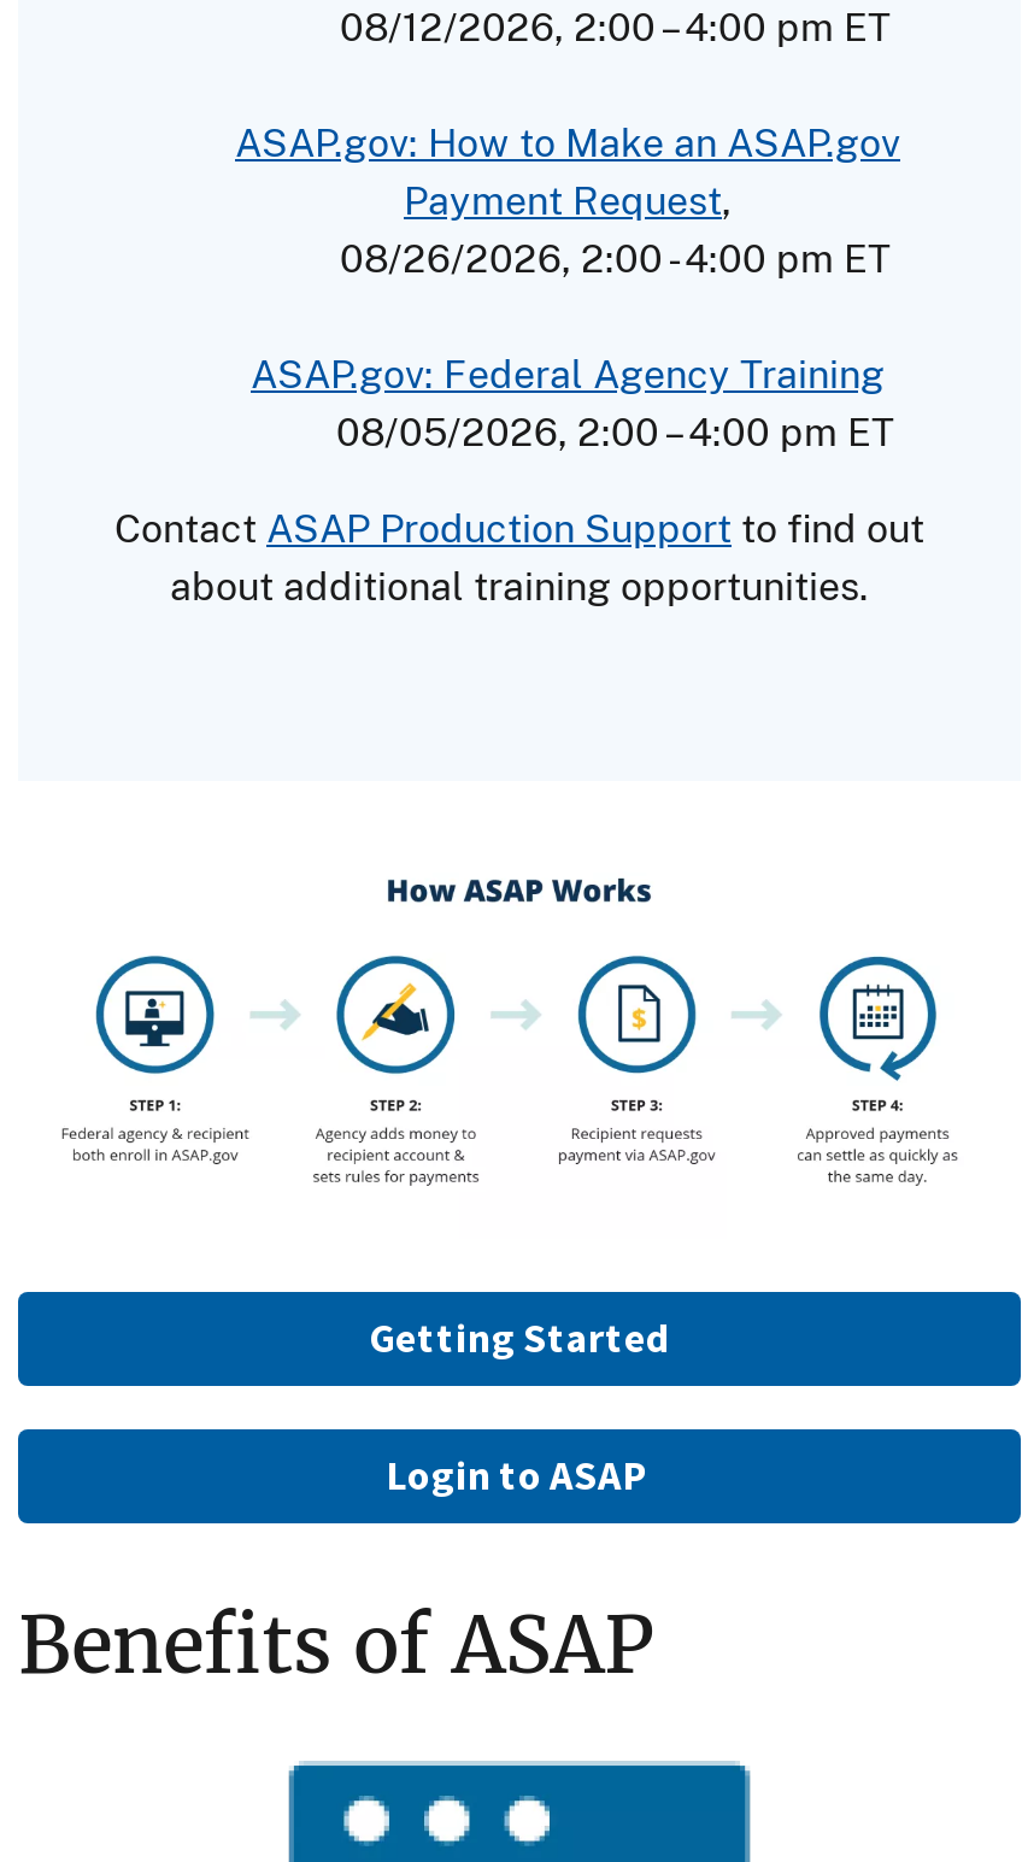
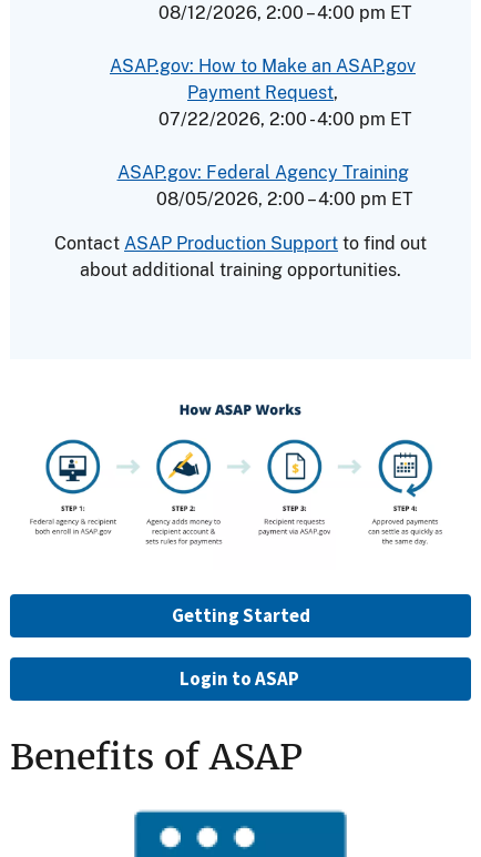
- 08/26/2026, 2:00 - 4:00 pm ET
+ 07/22/2026, 2:00 - 4:00 pm ET
